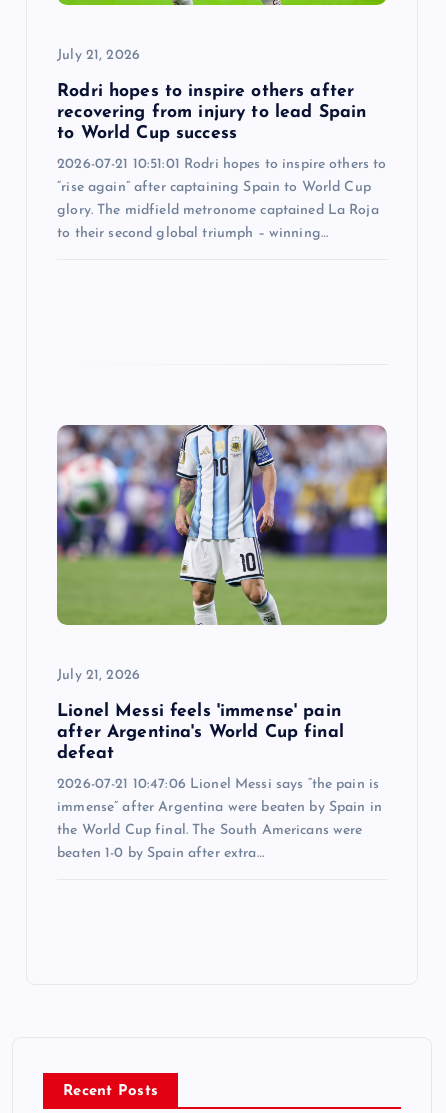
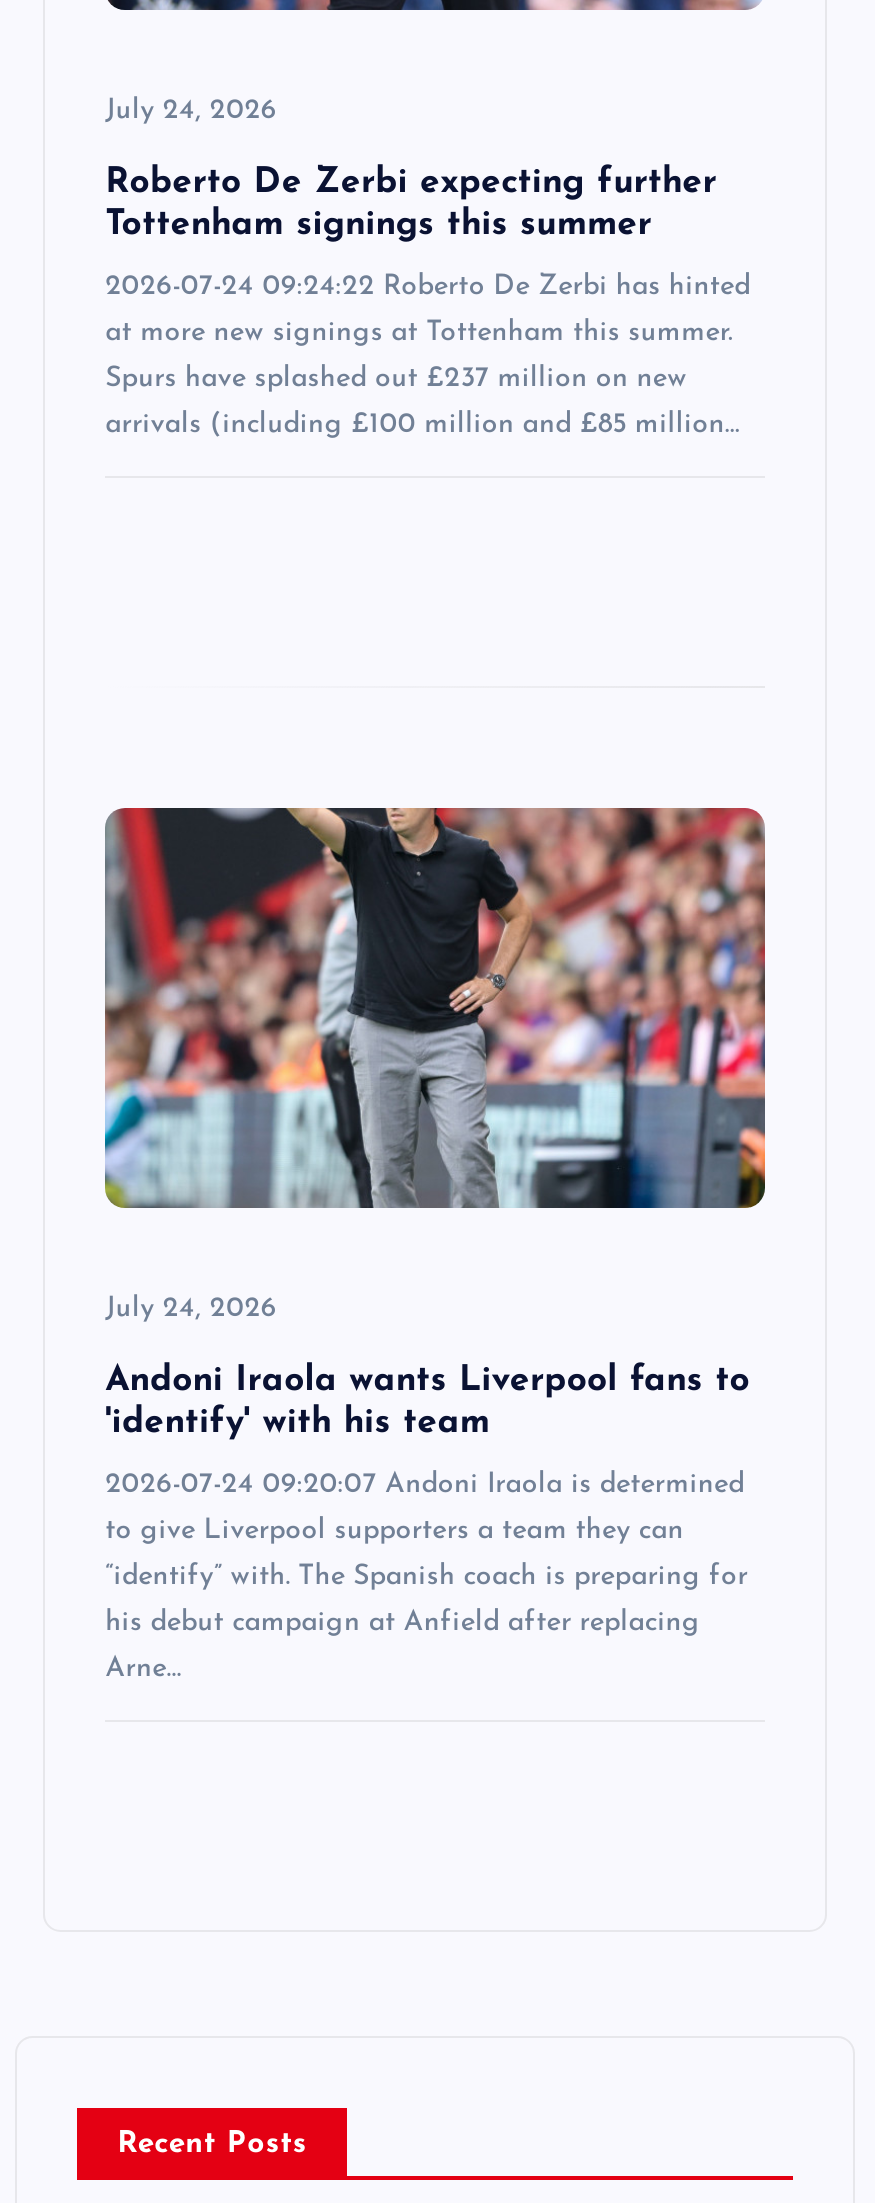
- July 21, 2026
- Rodri hopes to inspire others after
- recovering from injury to lead Spain
- to World Cup success
- 2026-07-21 10:51:01 Rodri hopes to inspire others to
- “rise again” after captaining Spain to World Cup
- glory. The midfield metronome captained La Roja
- to their second global triumph – winning…
+ July 24, 2026
+ Roberto De Zerbi expecting further
+ Tottenham signings this summer
+ 2026-07-24 09:24:22 Roberto De Zerbi has hinted
+ at more new signings at Tottenham this summer.
+ Spurs have splashed out £237 million on new
+ arrivals (including £100 million and £85 million…

- [image]
+ [image]

- July 21, 2026
- Lionel Messi feels 'immense' pain
- after Argentina's World Cup final
- defeat
- 2026-07-21 10:47:06 Lionel Messi says “the pain is
- immense” after Argentina were beaten by Spain in
- the World Cup final. The South Americans were
- beaten 1-0 by Spain after extra…
+ July 24, 2026
+ Andoni Iraola wants Liverpool fans to
+ 'identify' with his team
+ 2026-07-24 09:20:07 Andoni Iraola is determined
+ to give Liverpool supporters a team they can
+ “identify” with. The Spanish coach is preparing for
+ his debut campaign at Anfield after replacing
+ Arne…
